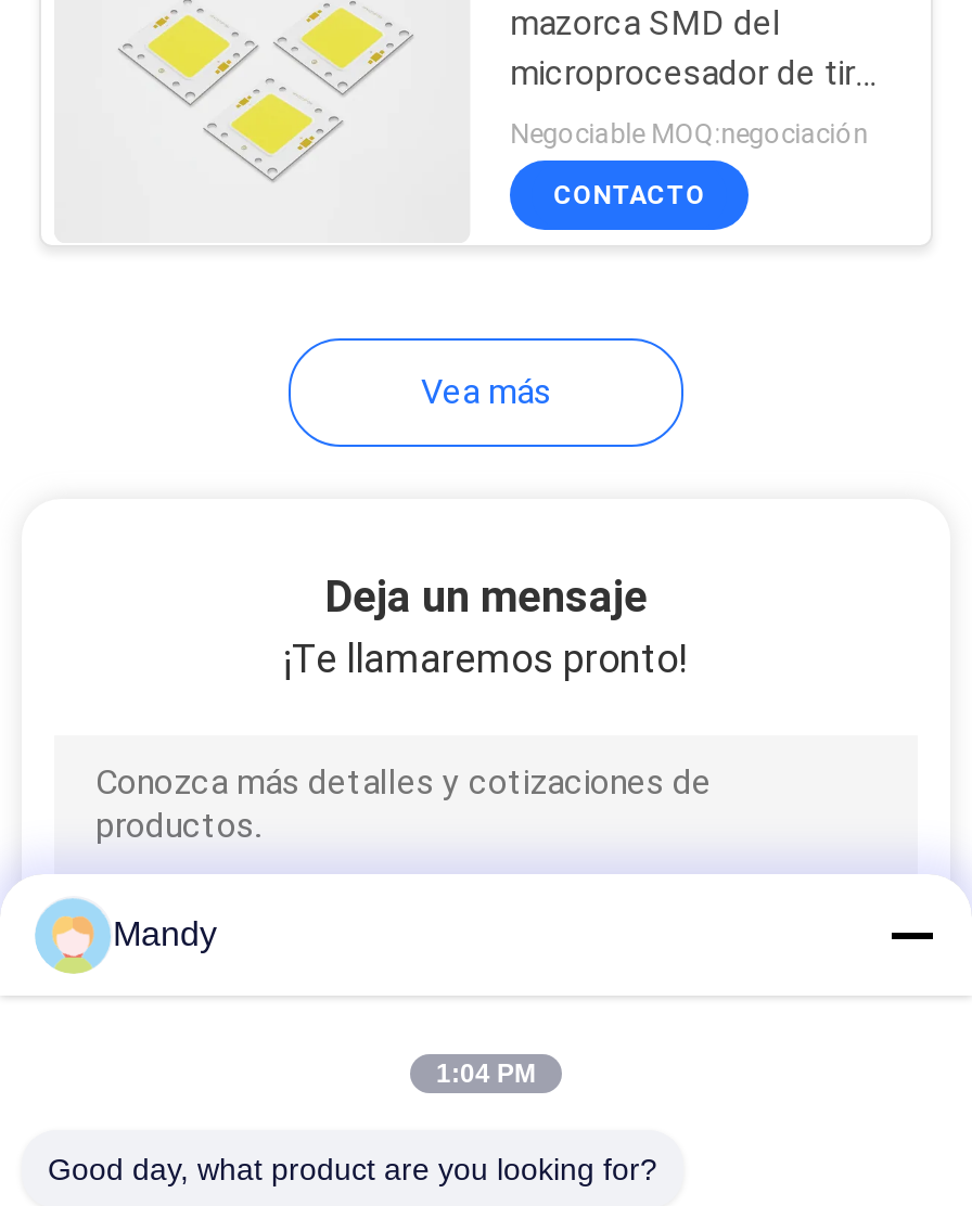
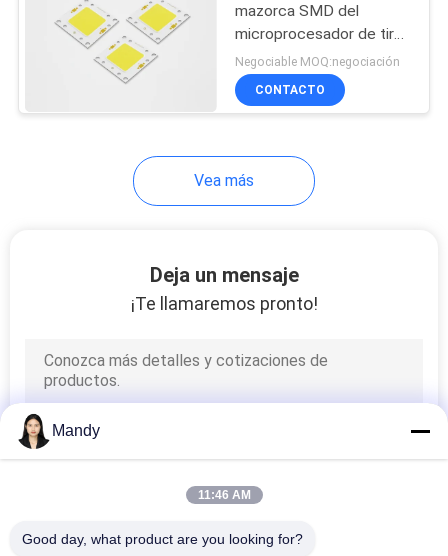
- [image]
+ [image]

- 1:04 PM
+ 11:46 AM
